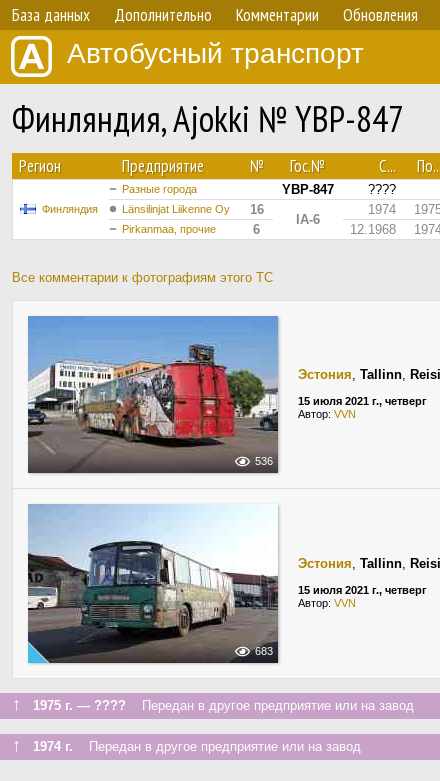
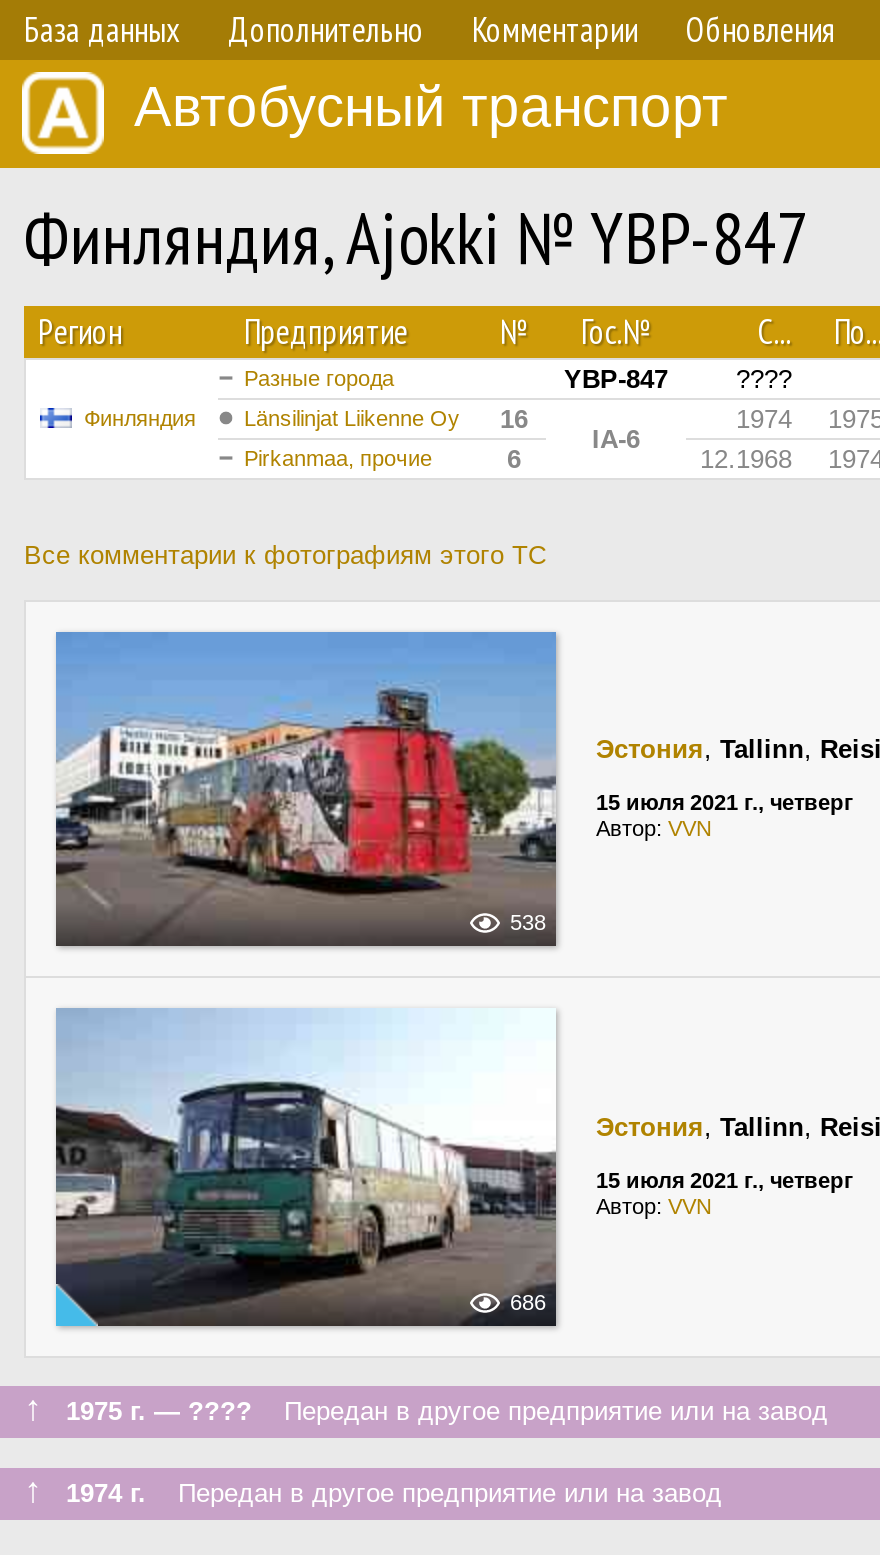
- 536
+ 538

- 683
+ 686
